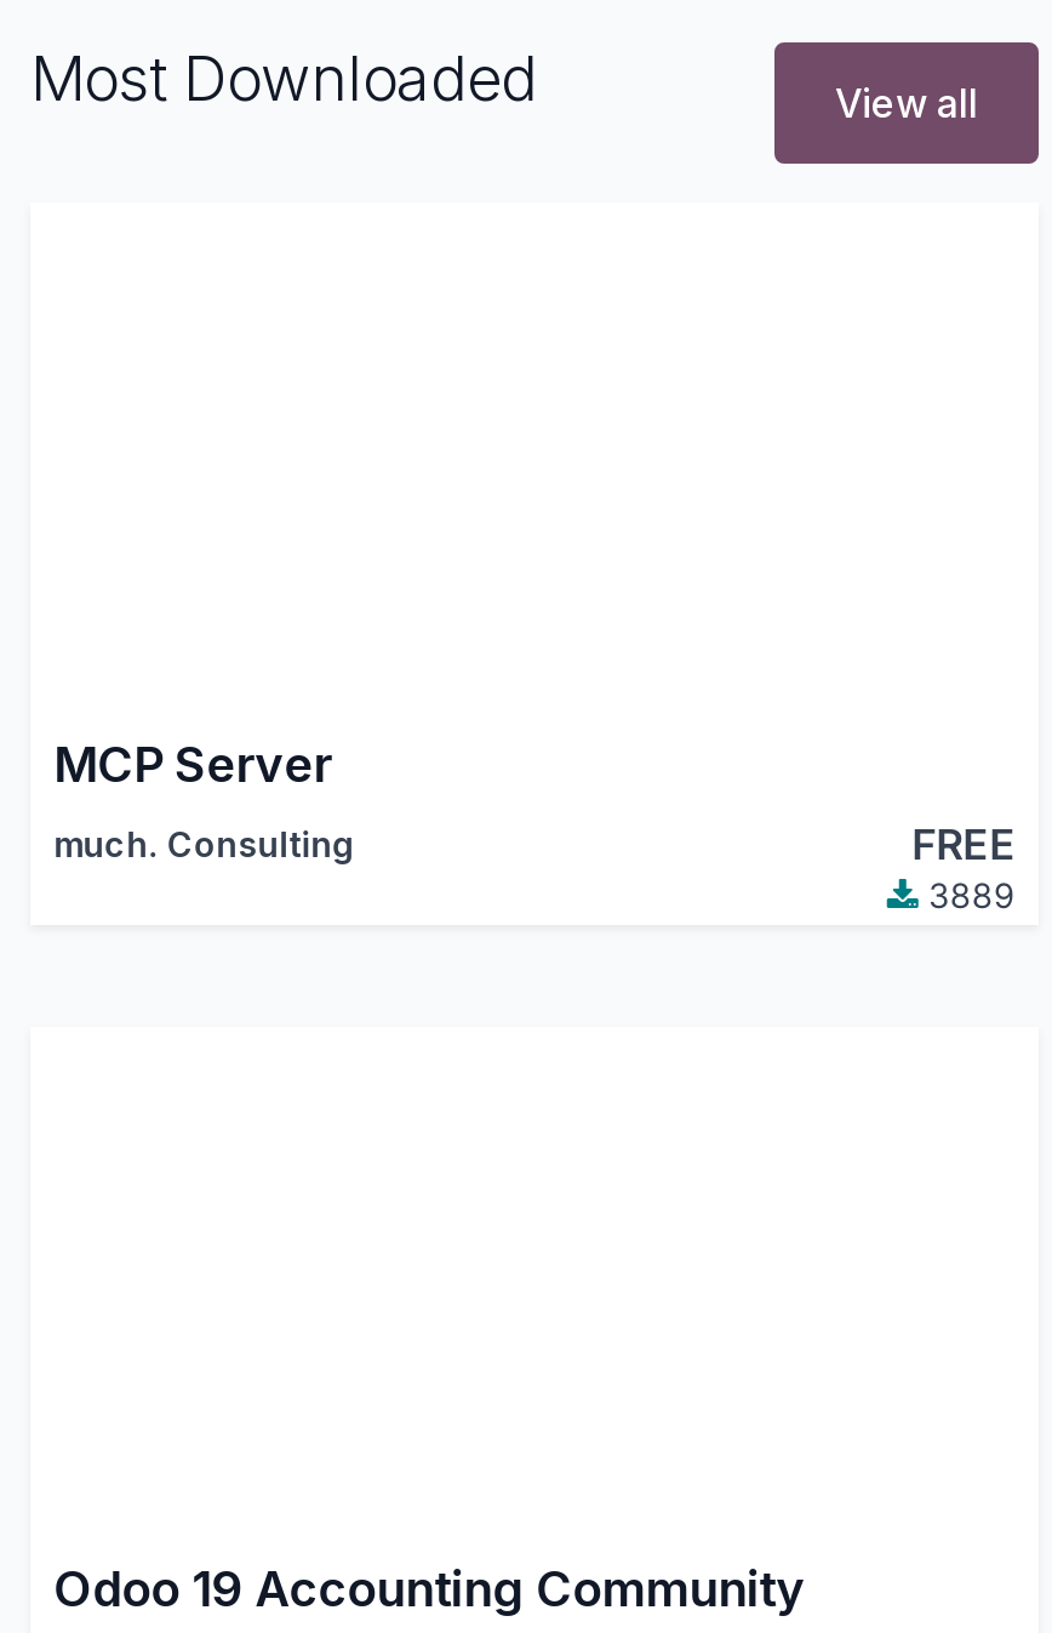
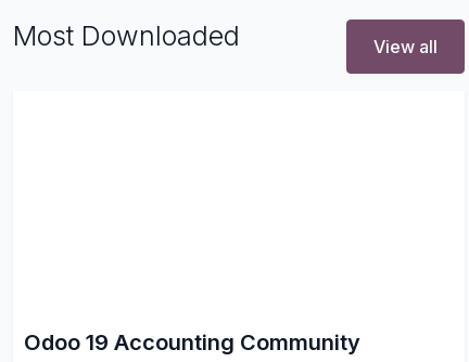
- MCP Server
- much. Consulting
- FREE
- 3889
